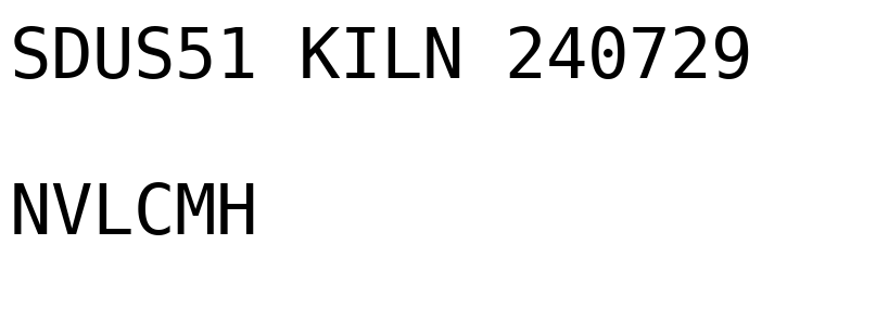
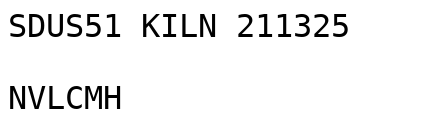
- SDUS51 KILN 240729
+ SDUS51 KILN 211325
